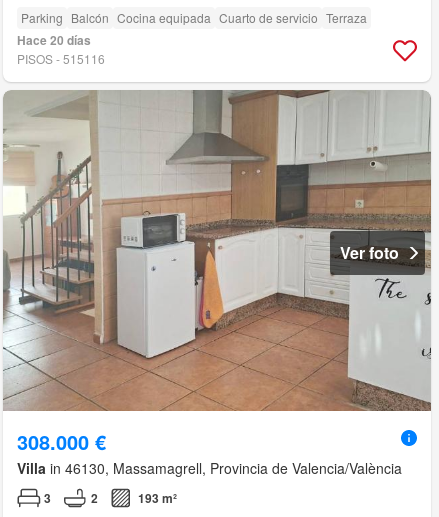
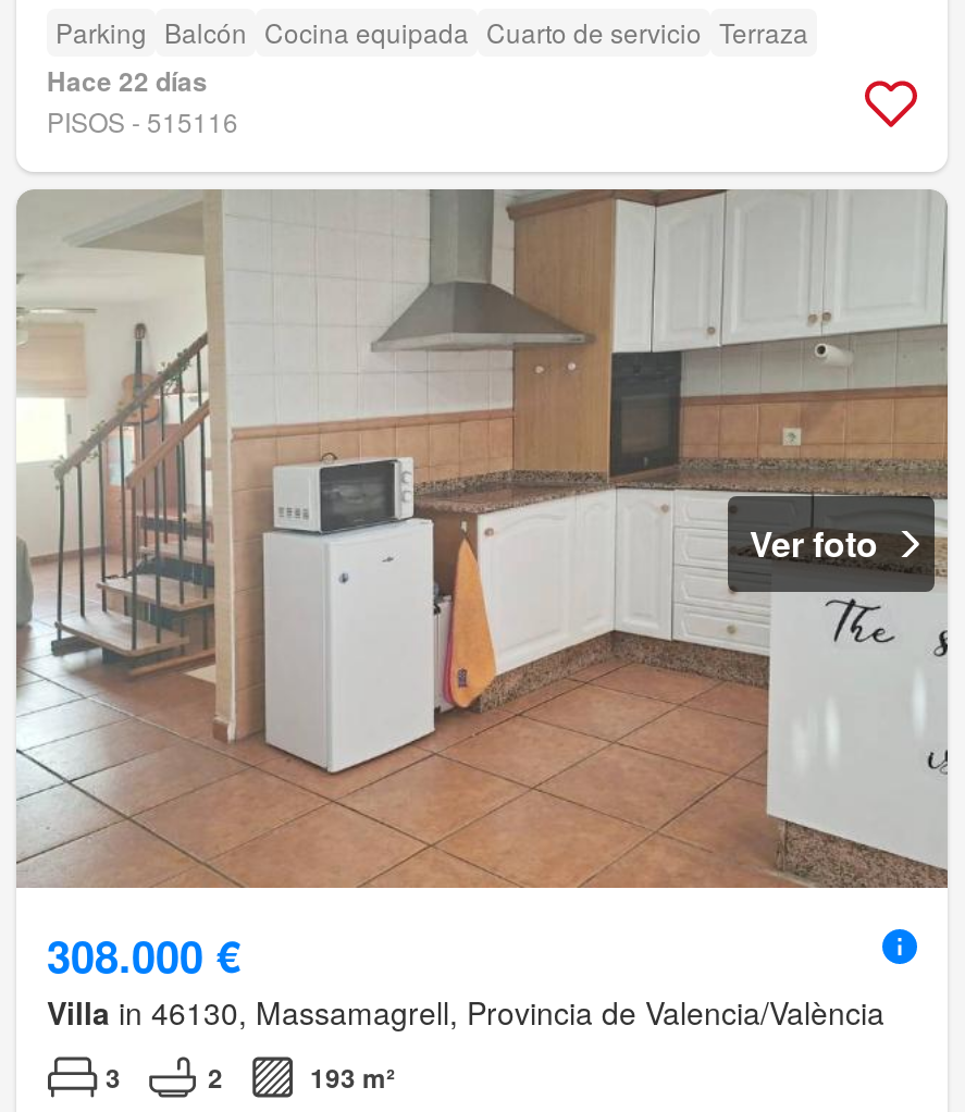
- Hace 20 días
+ Hace 22 días
